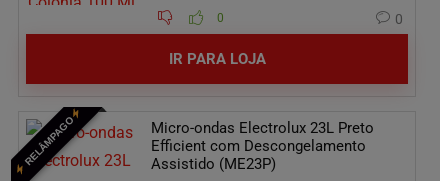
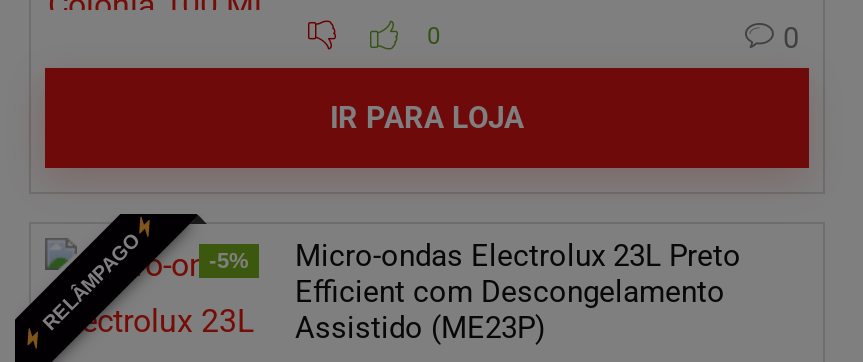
+ -5%
